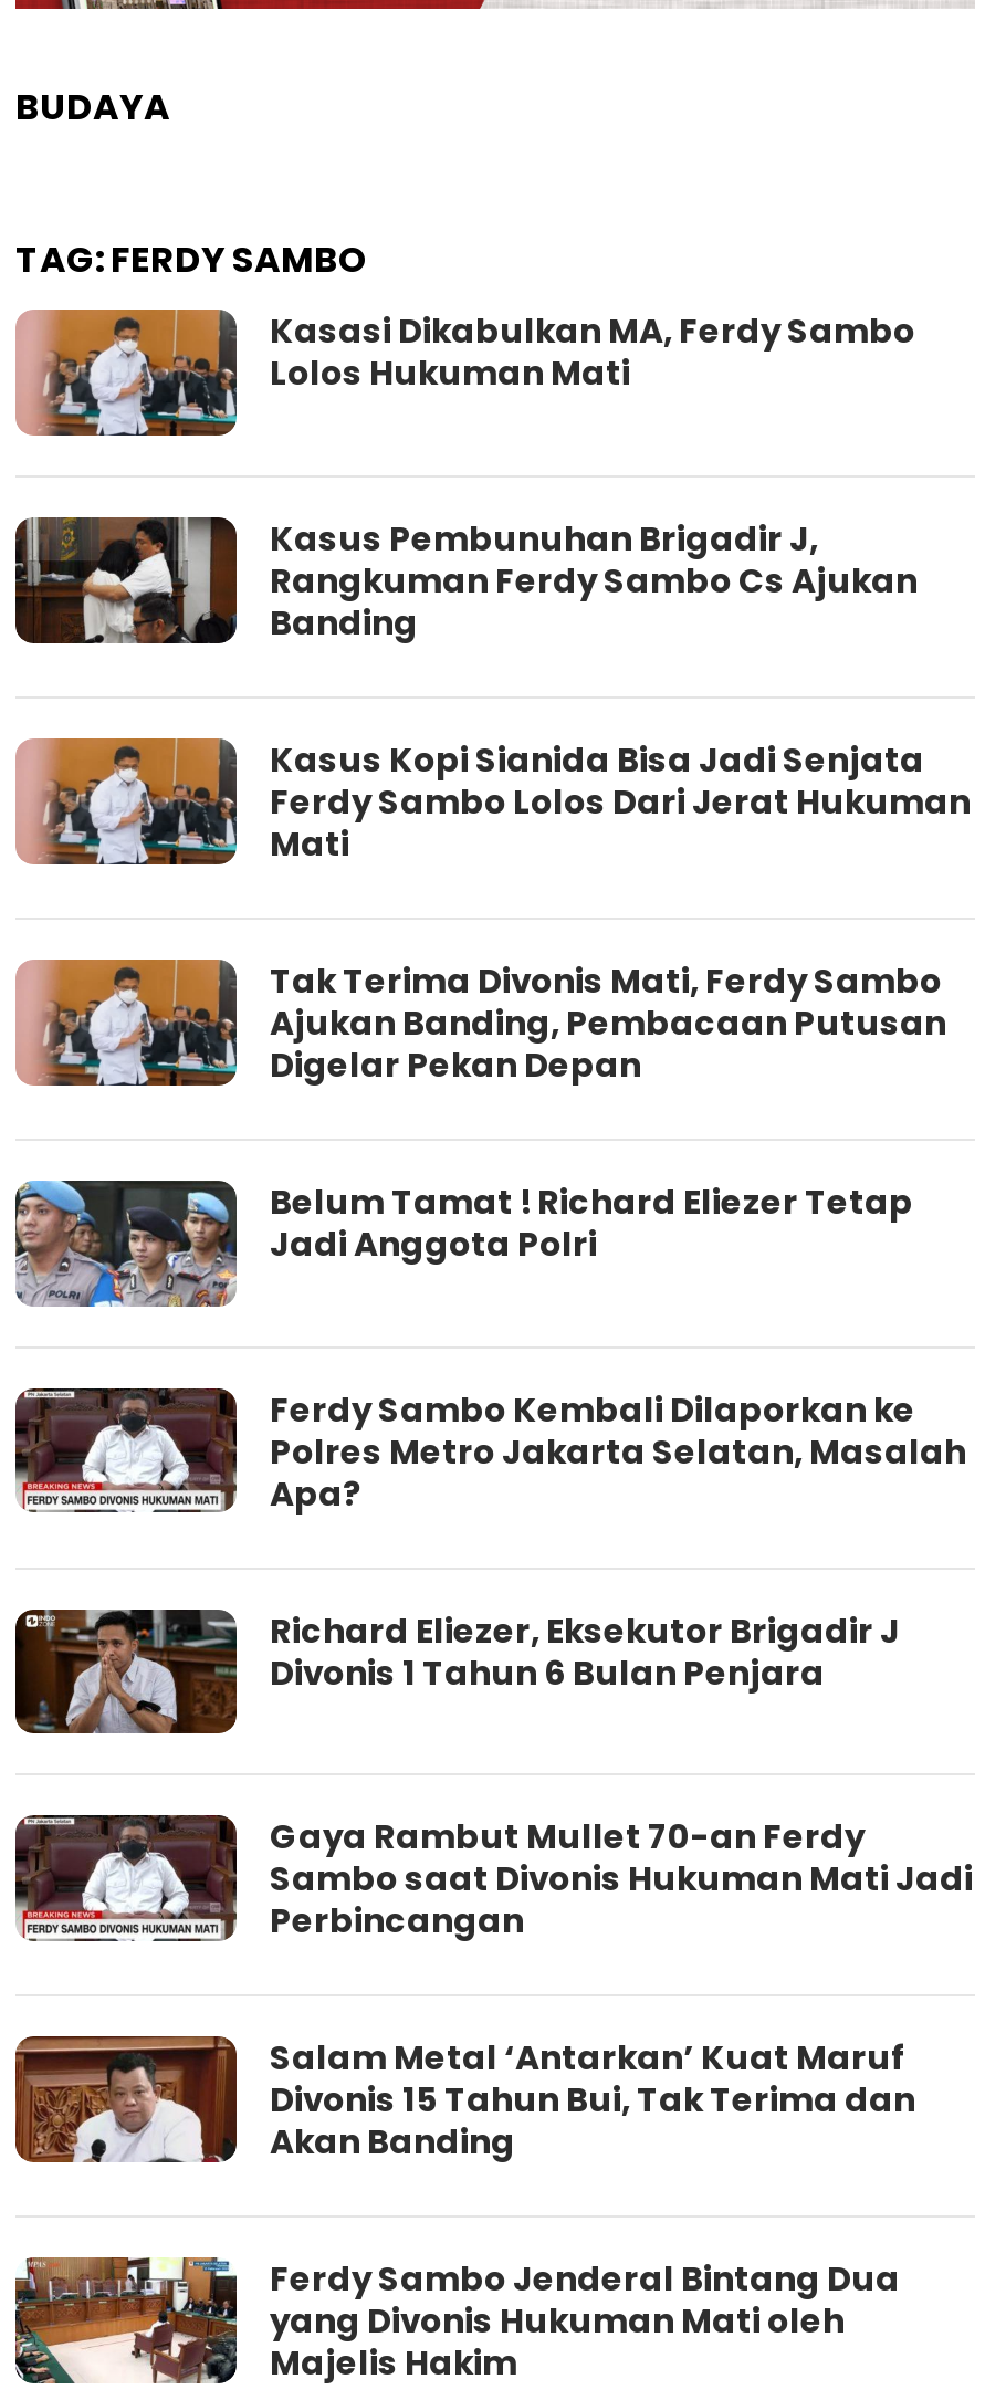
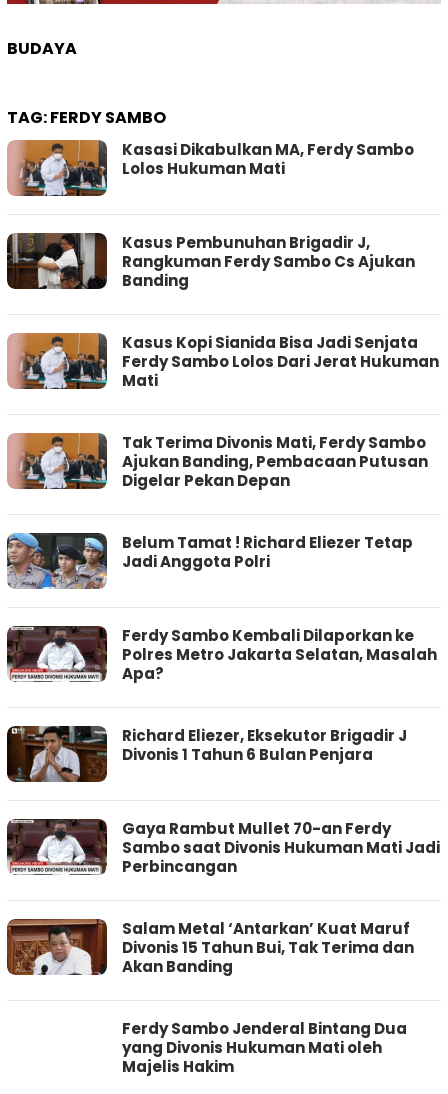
- [image]
